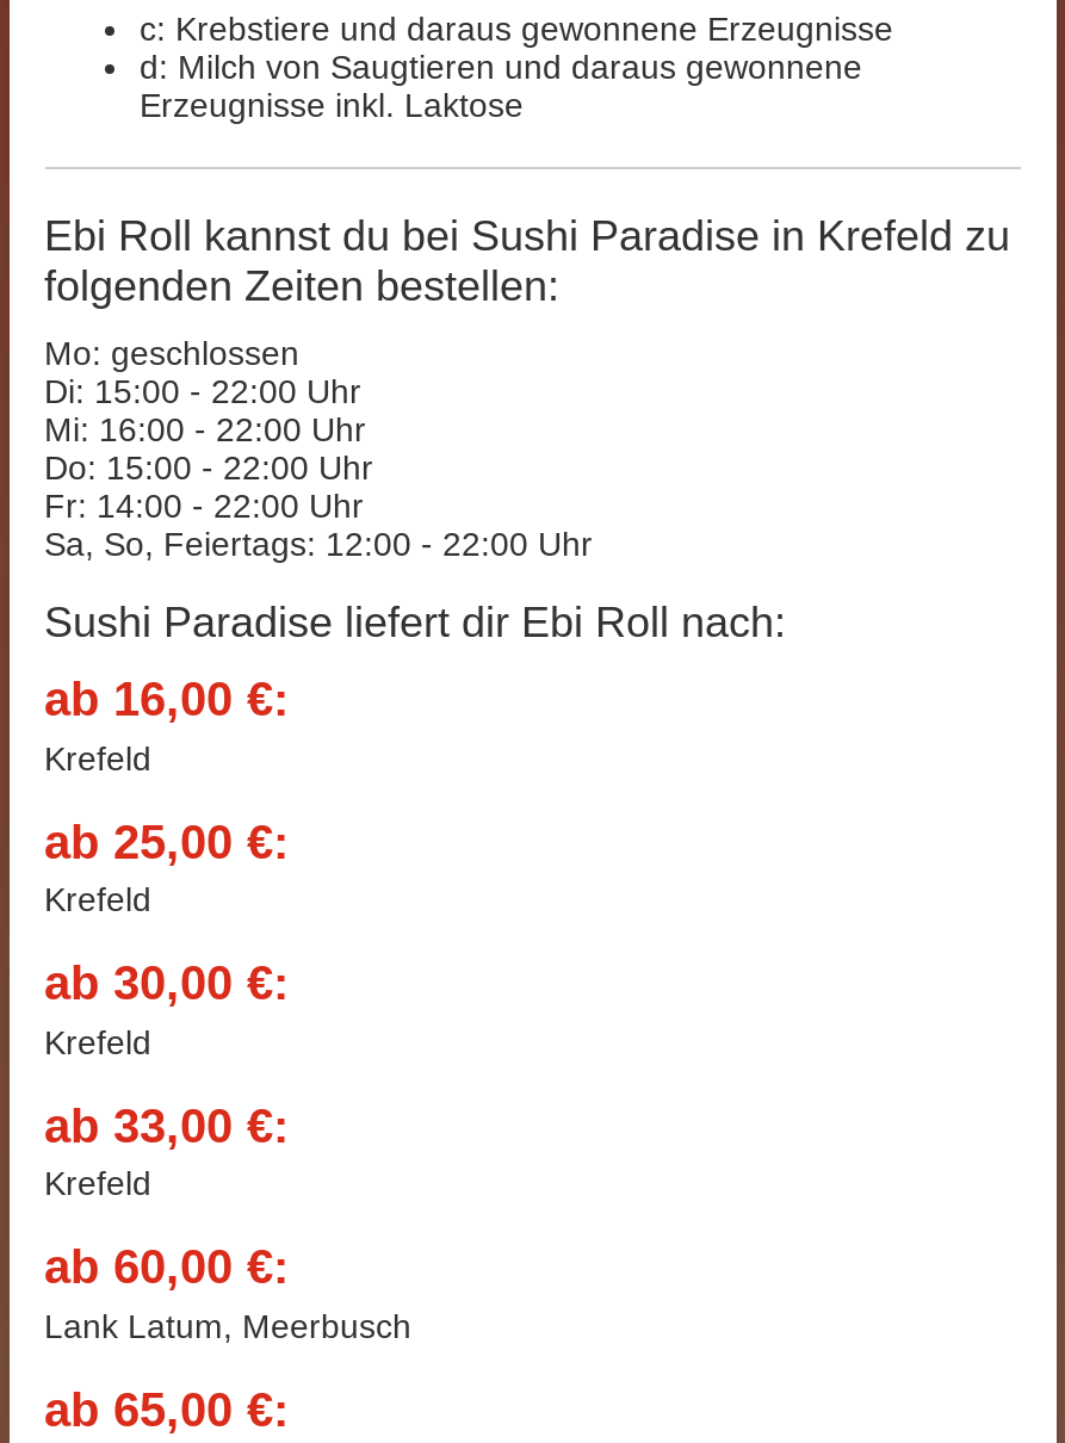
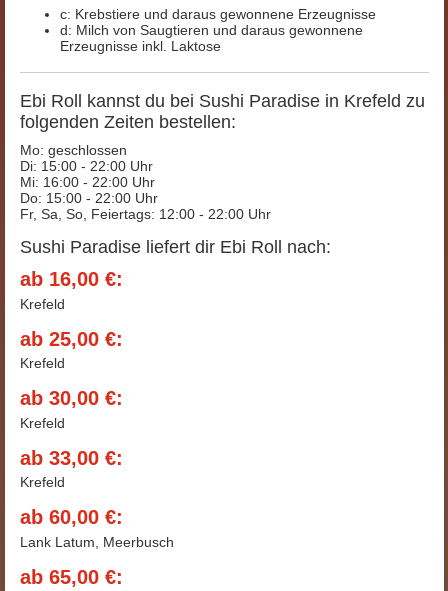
- Fr: 14:00 - 22:00 Uhr
- Sa, So, Feiertags: 12:00 - 22:00 Uhr
+ Fr, Sa, So, Feiertags: 12:00 - 22:00 Uhr
